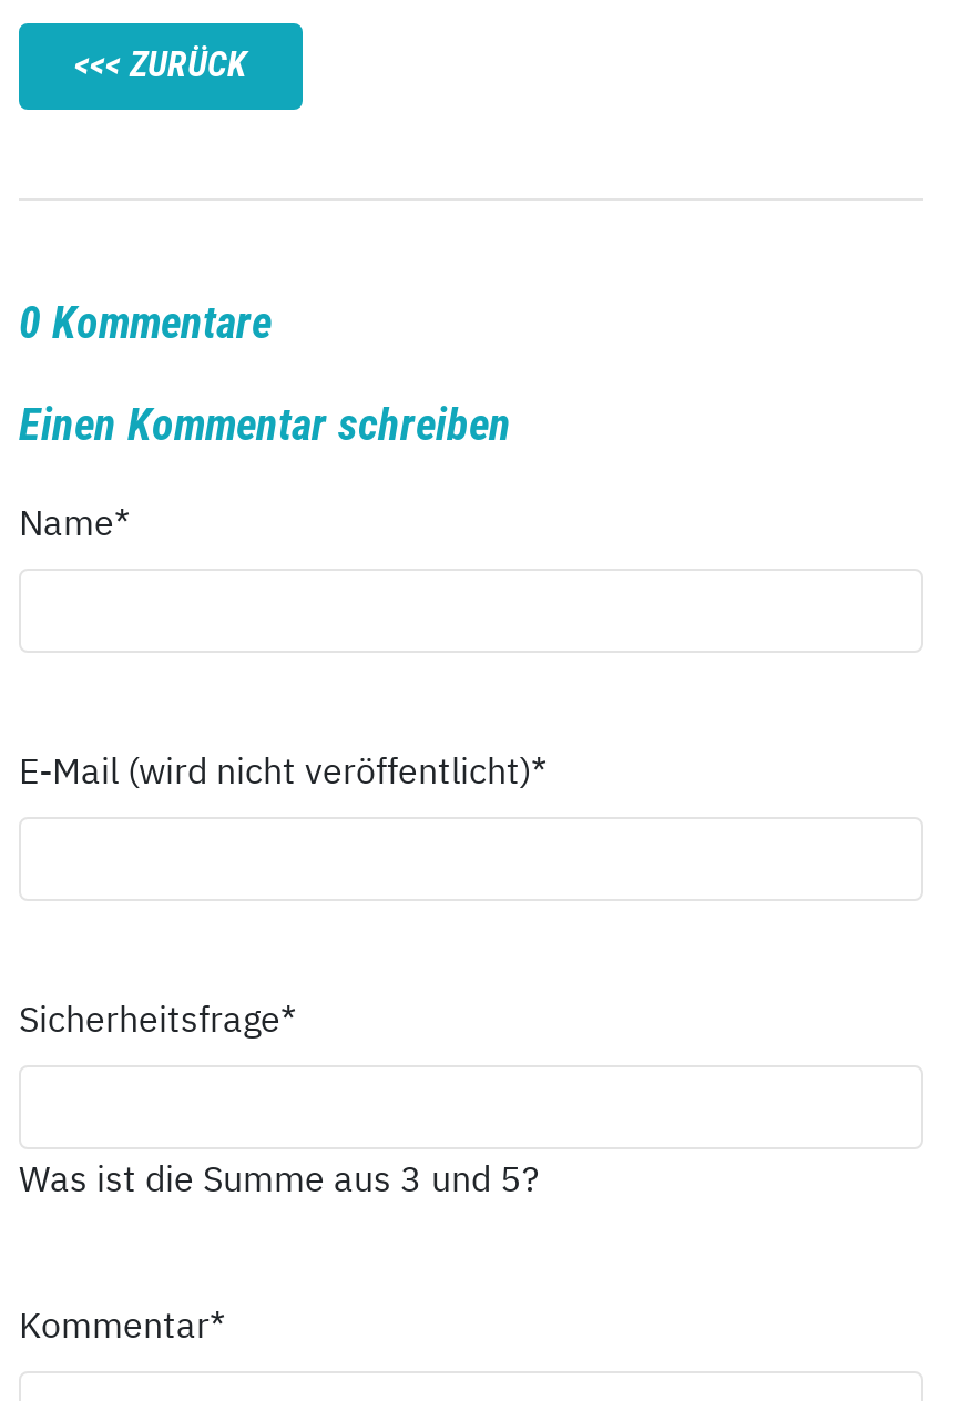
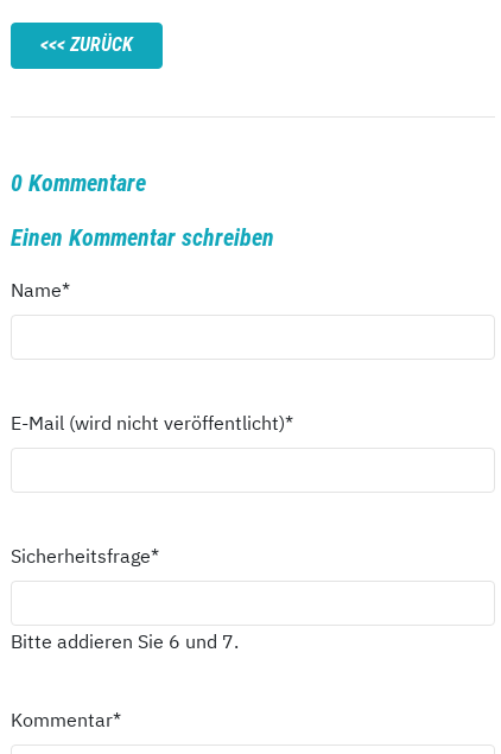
- Was ist die Summe aus 3 und 5?
+ Bitte addieren Sie 6 und 7.
